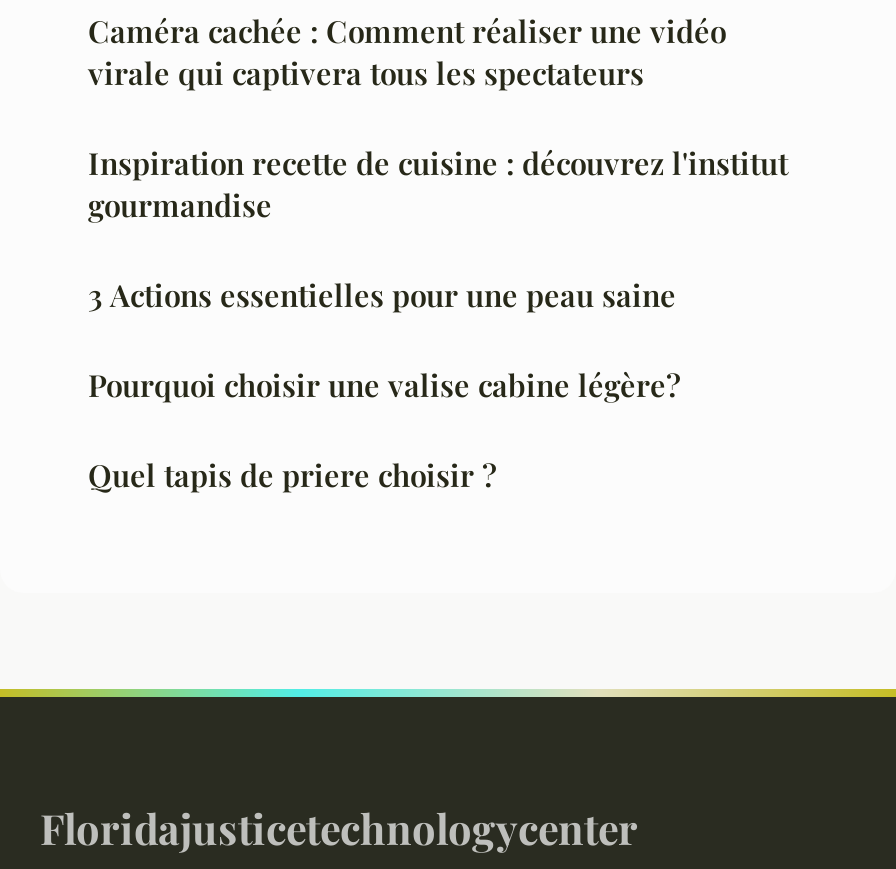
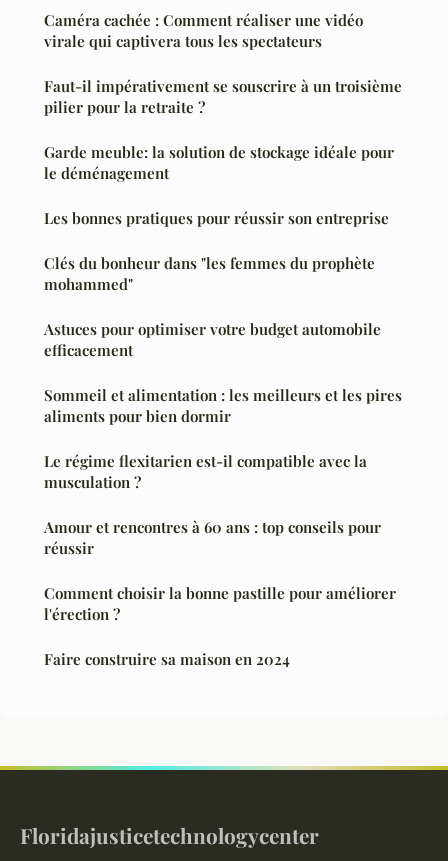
- Inspiration recette de cuisine : découvrez l'institut
- gourmandise
- 3 Actions essentielles pour une peau saine
- Pourquoi choisir une valise cabine légère?
- Quel tapis de priere choisir ?
+ Faut-il impérativement se souscrire à un troisième
+ pilier pour la retraite ?
+ Garde meuble: la solution de stockage idéale pour
+ le déménagement
+ Les bonnes pratiques pour réussir son entreprise
+ Clés du bonheur dans "les femmes du prophète
+ mohammed"
+ Astuces pour optimiser votre budget automobile
+ efficacement
+ Sommeil et alimentation : les meilleurs et les pires
+ aliments pour bien dormir
+ Le régime flexitarien est-il compatible avec la
+ musculation ?
+ Amour et rencontres à 60 ans : top conseils pour
+ réussir
+ Comment choisir la bonne pastille pour améliorer
+ l'érection ?
+ Faire construire sa maison en 2024
